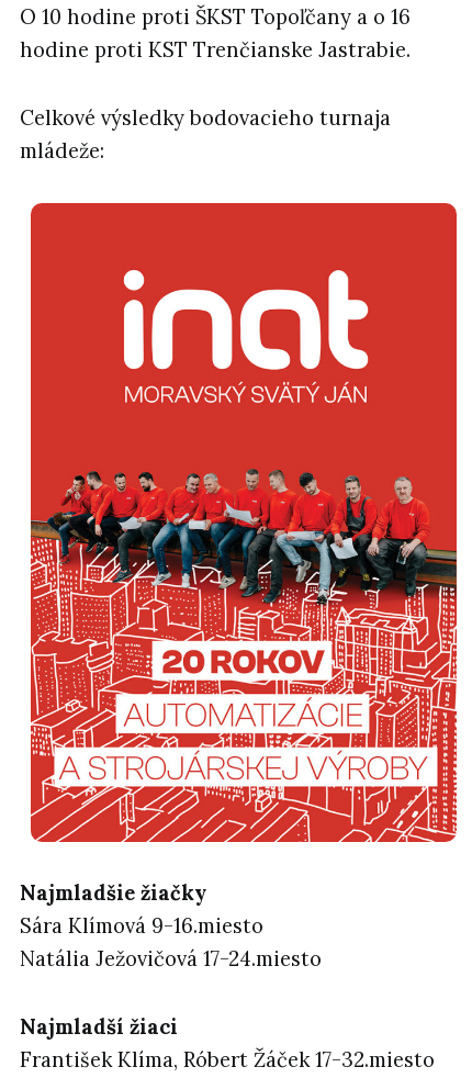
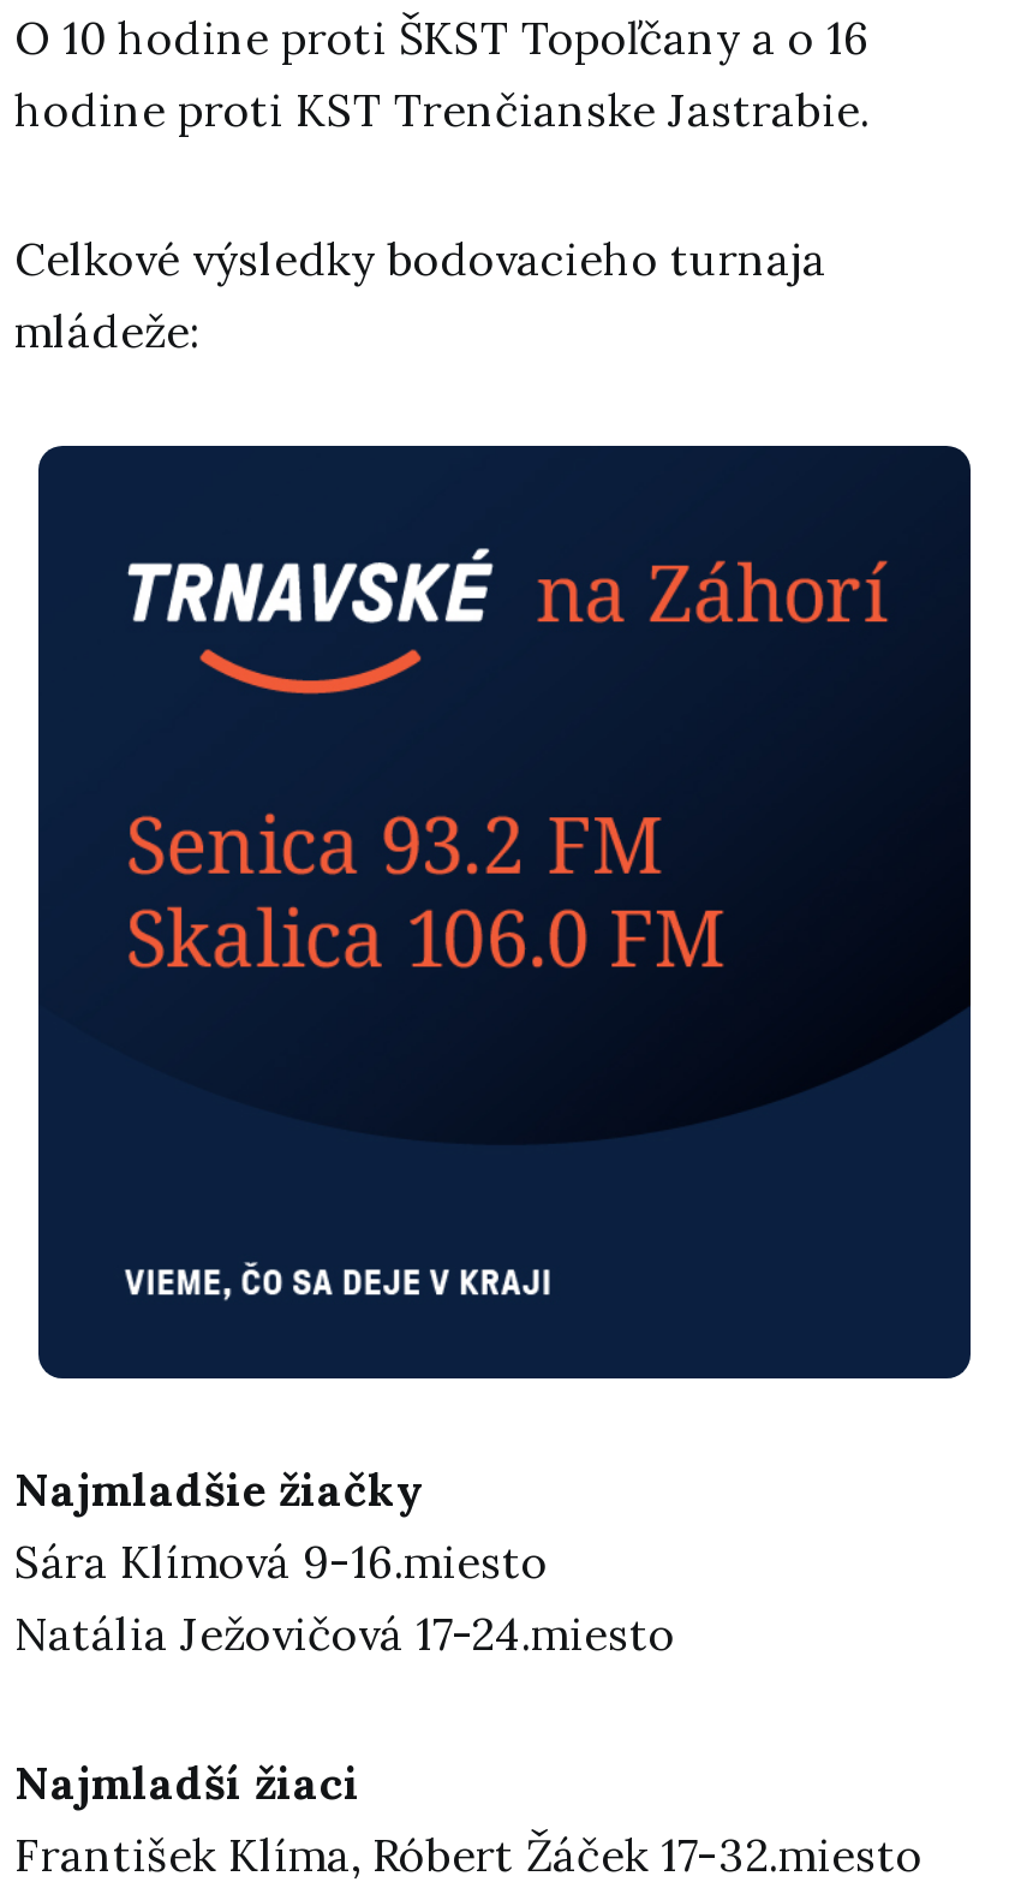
- [image]
+ [image]
